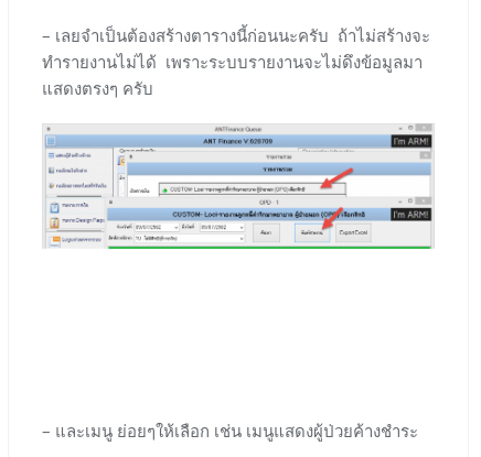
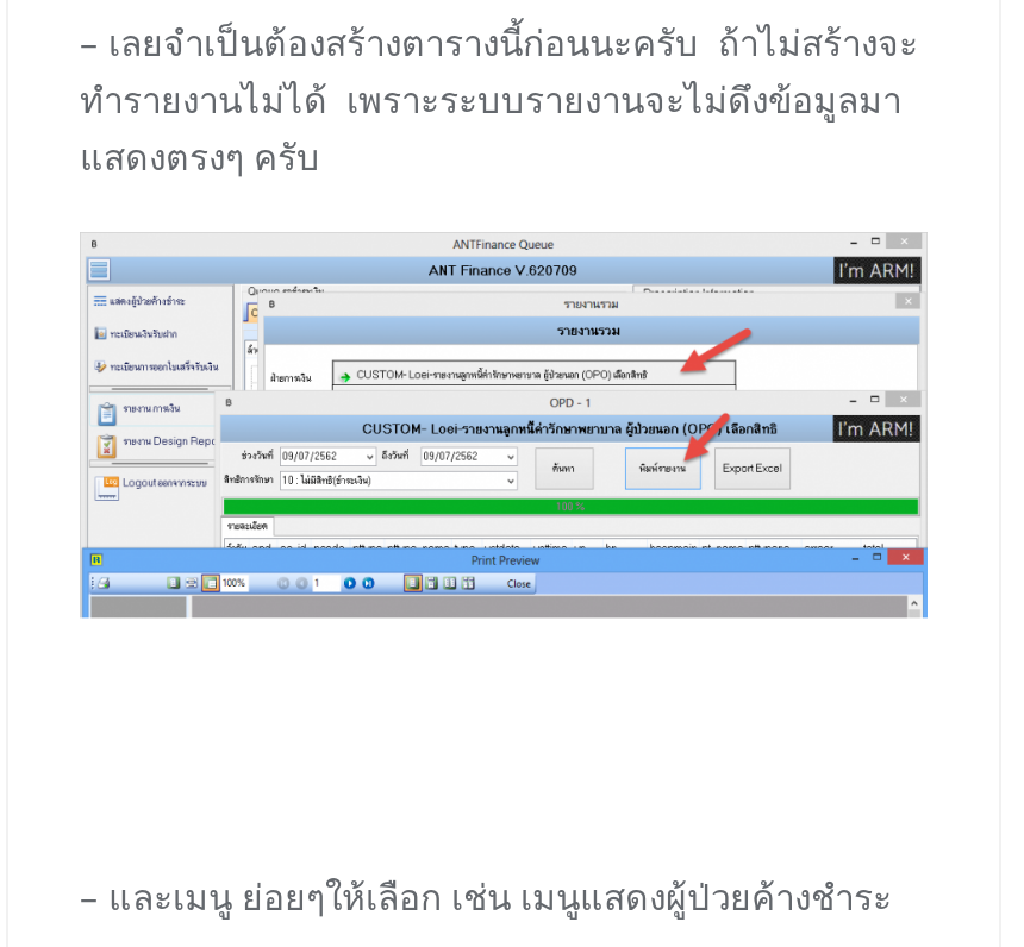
+ [image]
